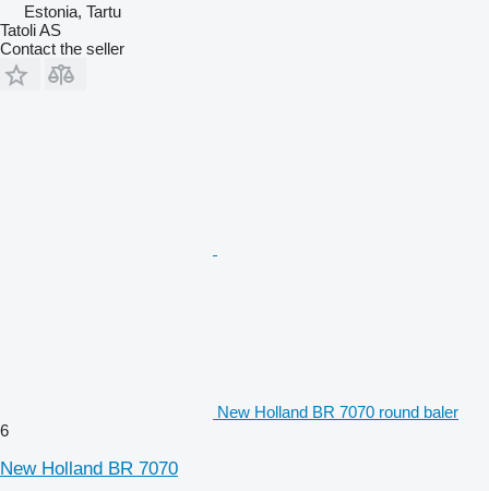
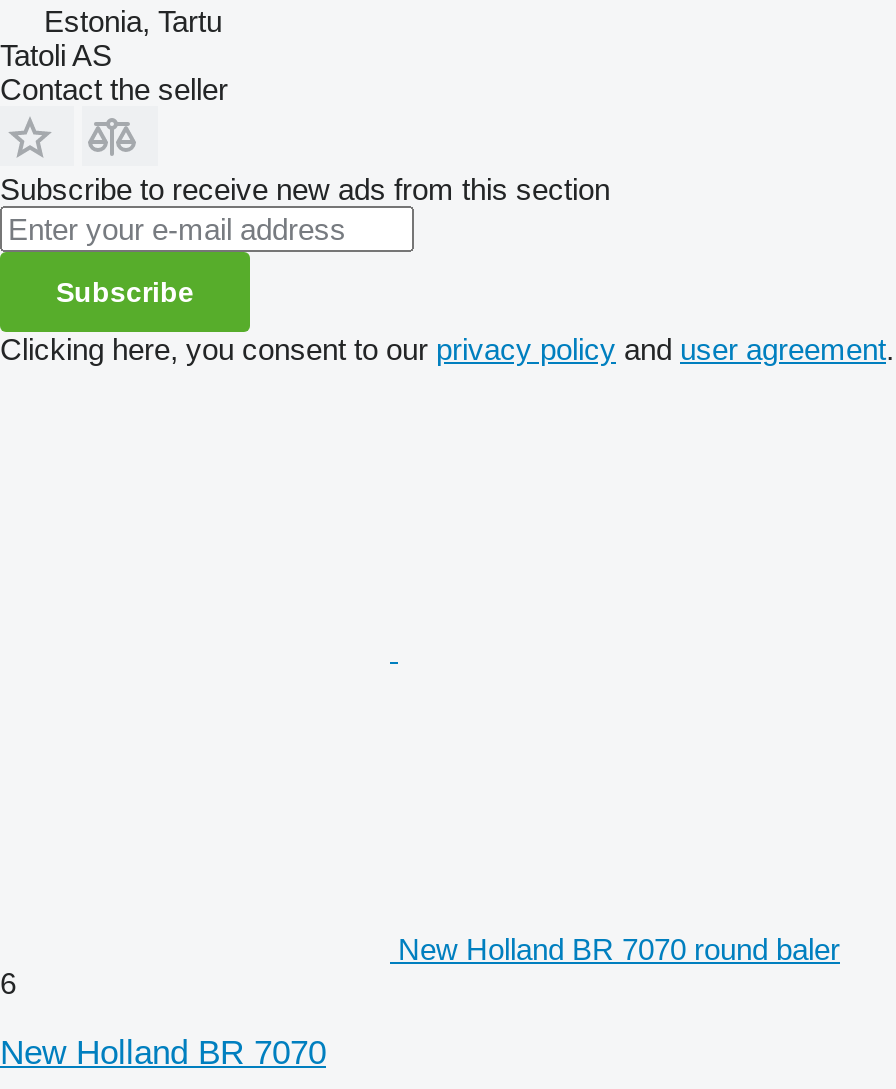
+ Subscribe to receive new ads from this section
+ Subscribe
+ Clicking here, you consent to our privacy policy and user agreement.
